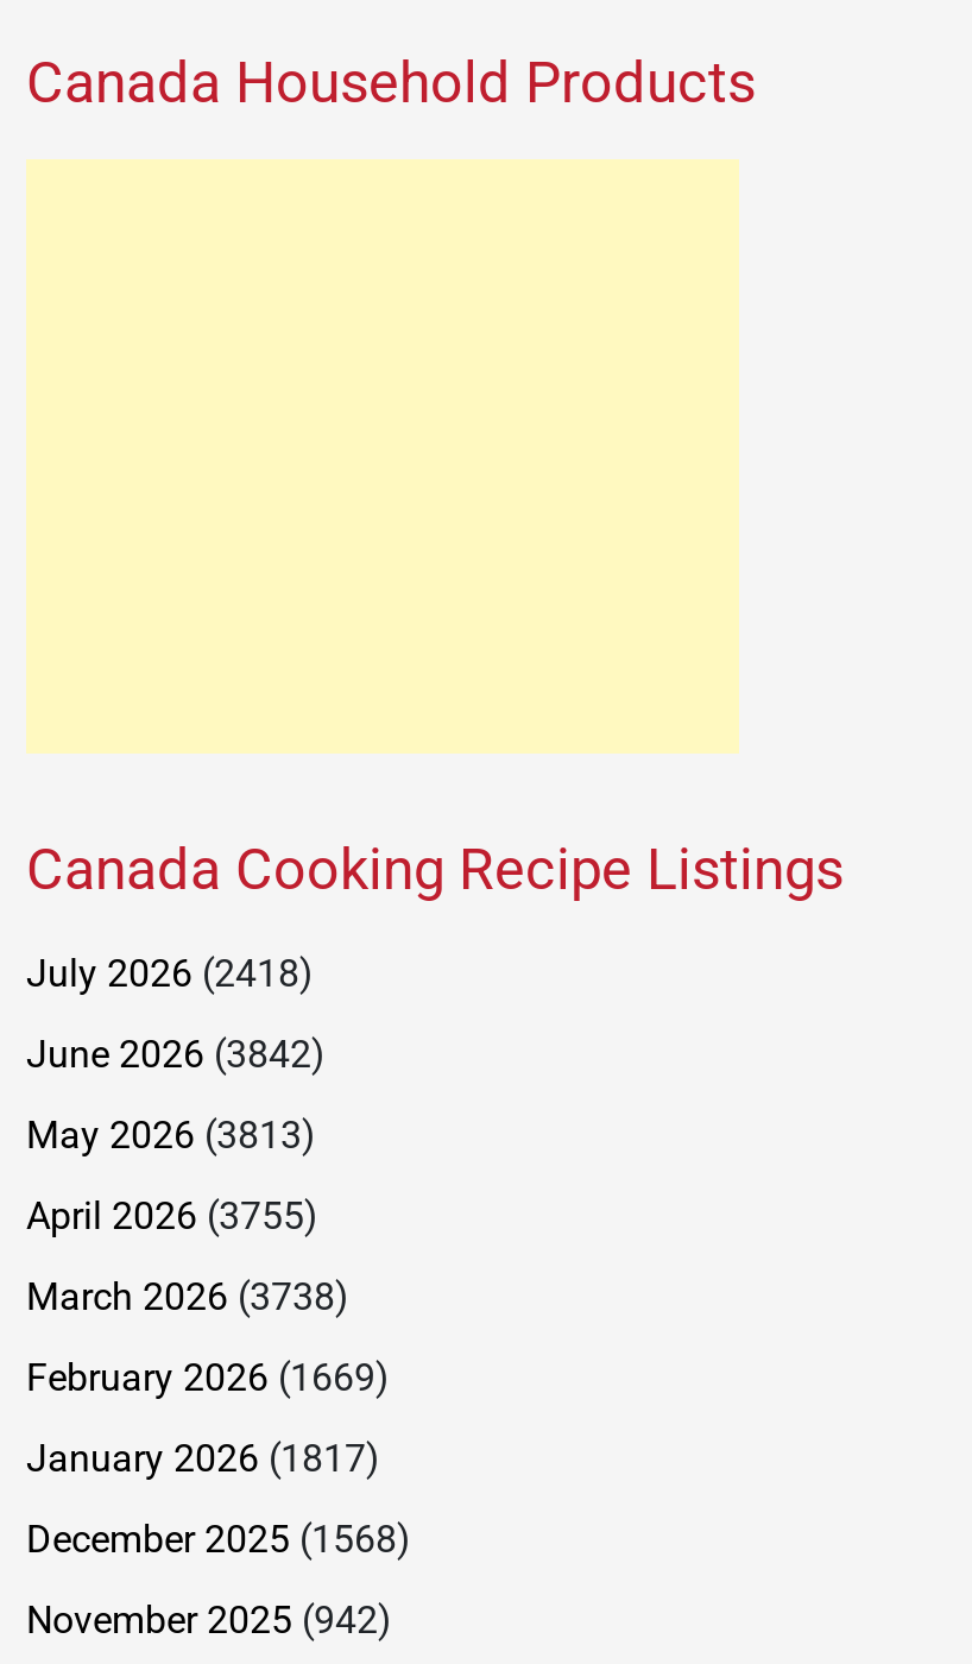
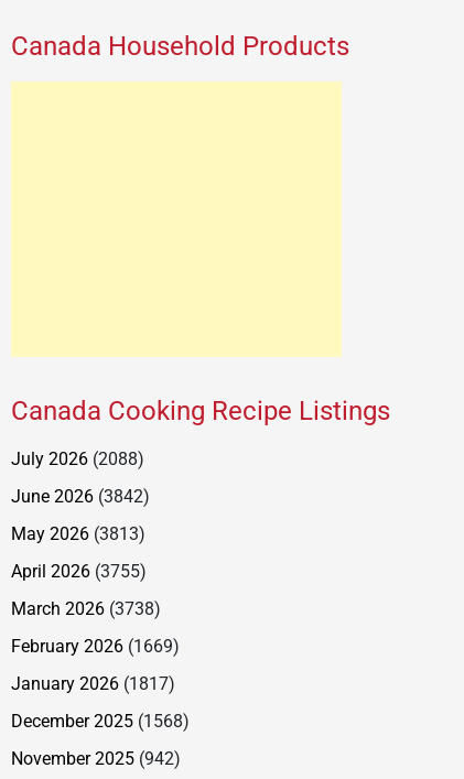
- July 2026 (2418)
+ July 2026 (2088)
